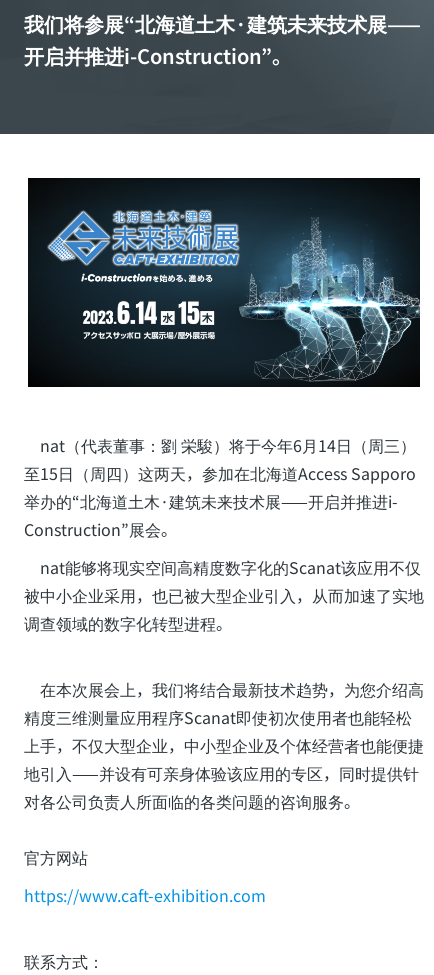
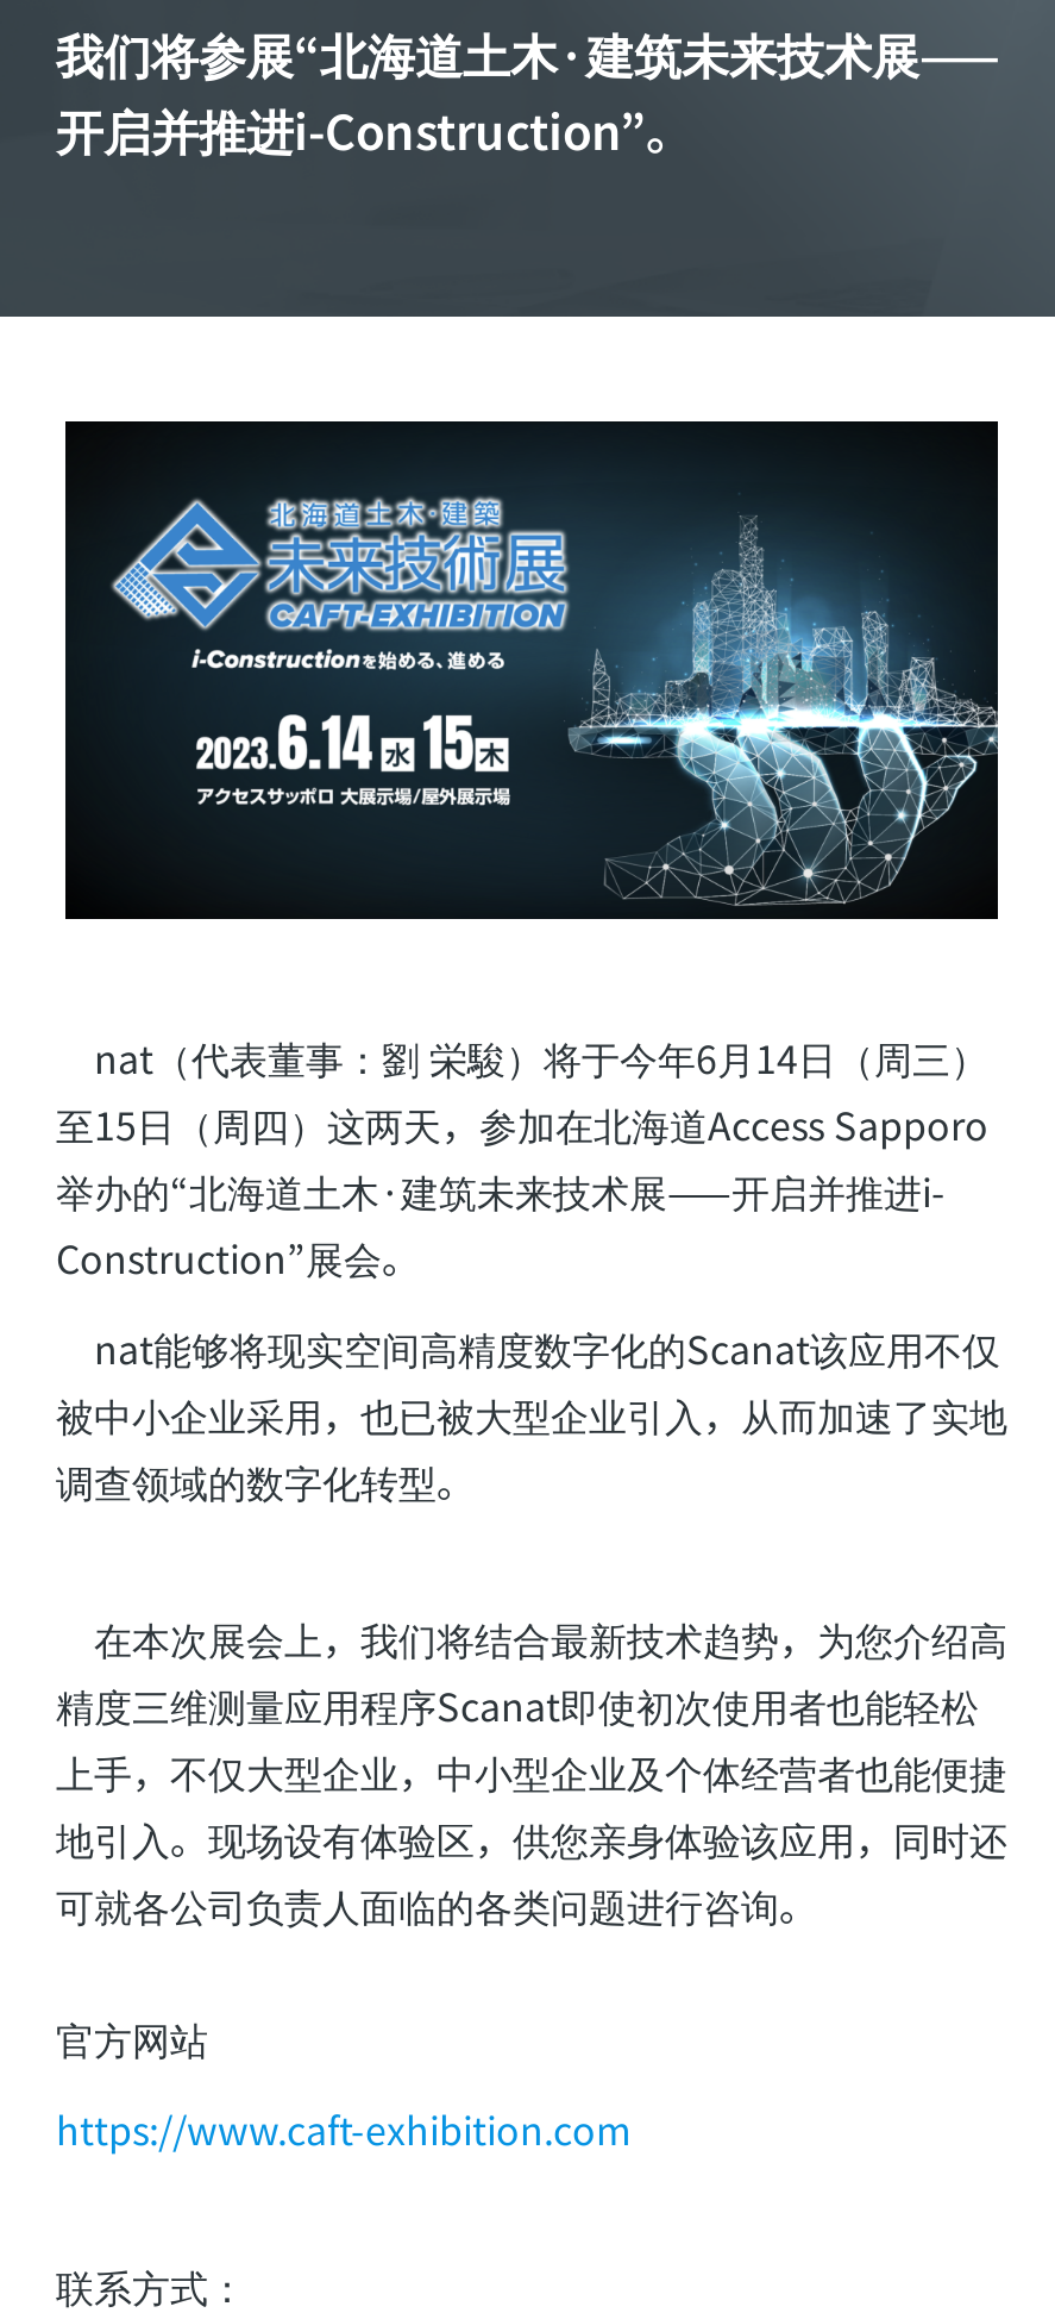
- 调查领域的数字化转型进程。
+ 调查领域的数字化转型。

- 地引入——并设有可亲身体验该应用的专区，同时提供针
- 对各公司负责人所面临的各类问题的咨询服务。
+ 地引入。现场设有体验区，供您亲身体验该应用，同时还
+ 可就各公司负责人面临的各类问题进行咨询。
